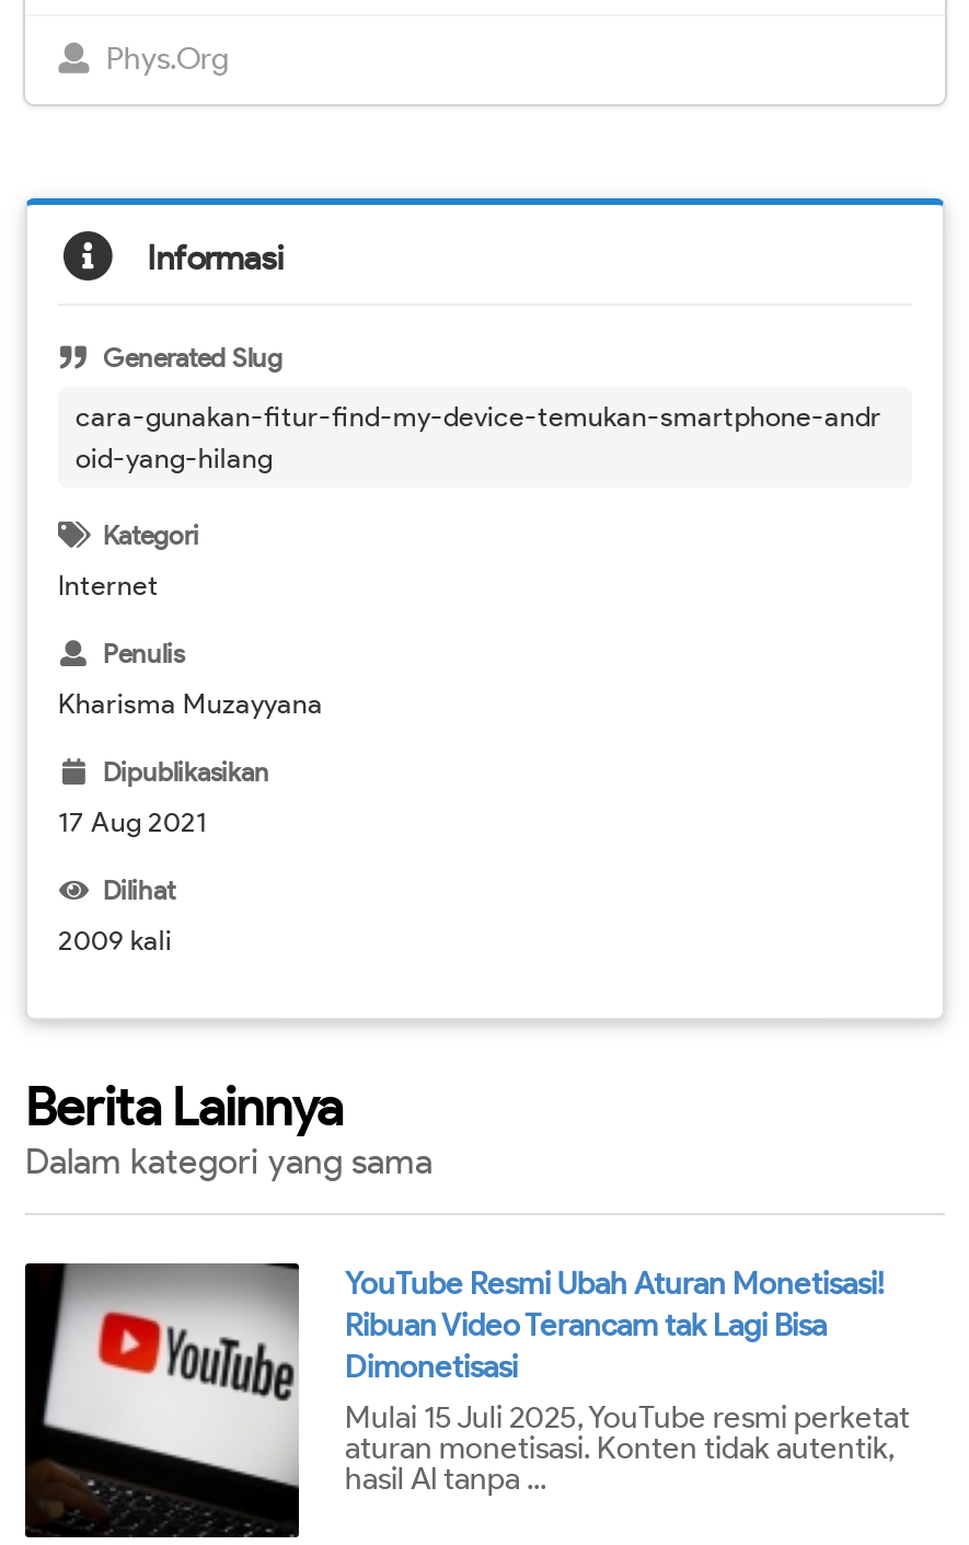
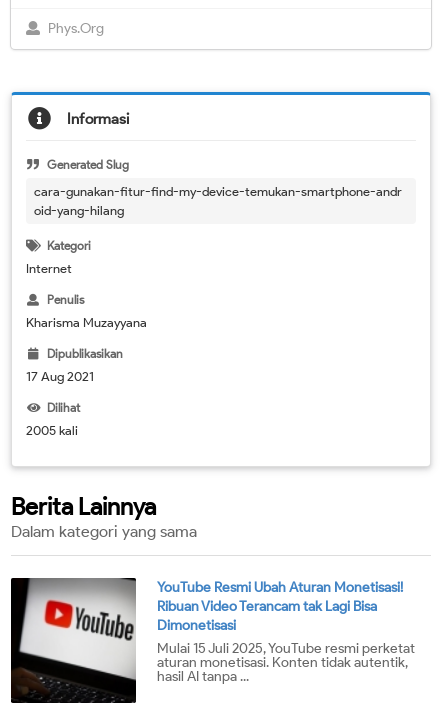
- 2009 kali
+ 2005 kali
